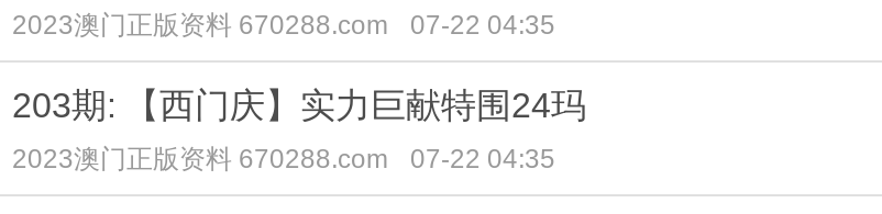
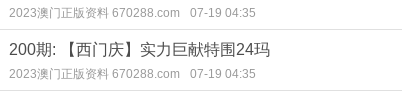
- 2023澳门正版资料 670288.com 07-22 04:35
+ 2023澳门正版资料 670288.com 07-19 04:35

- 203期: 【西门庆】实力巨献特围24玛
+ 200期: 【西门庆】实力巨献特围24玛

- 2023澳门正版资料 670288.com 07-22 04:35
+ 2023澳门正版资料 670288.com 07-19 04:35
